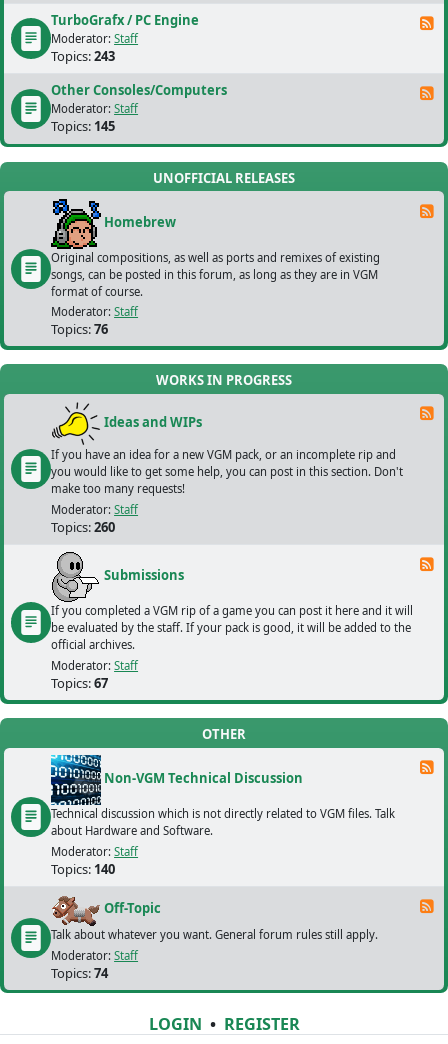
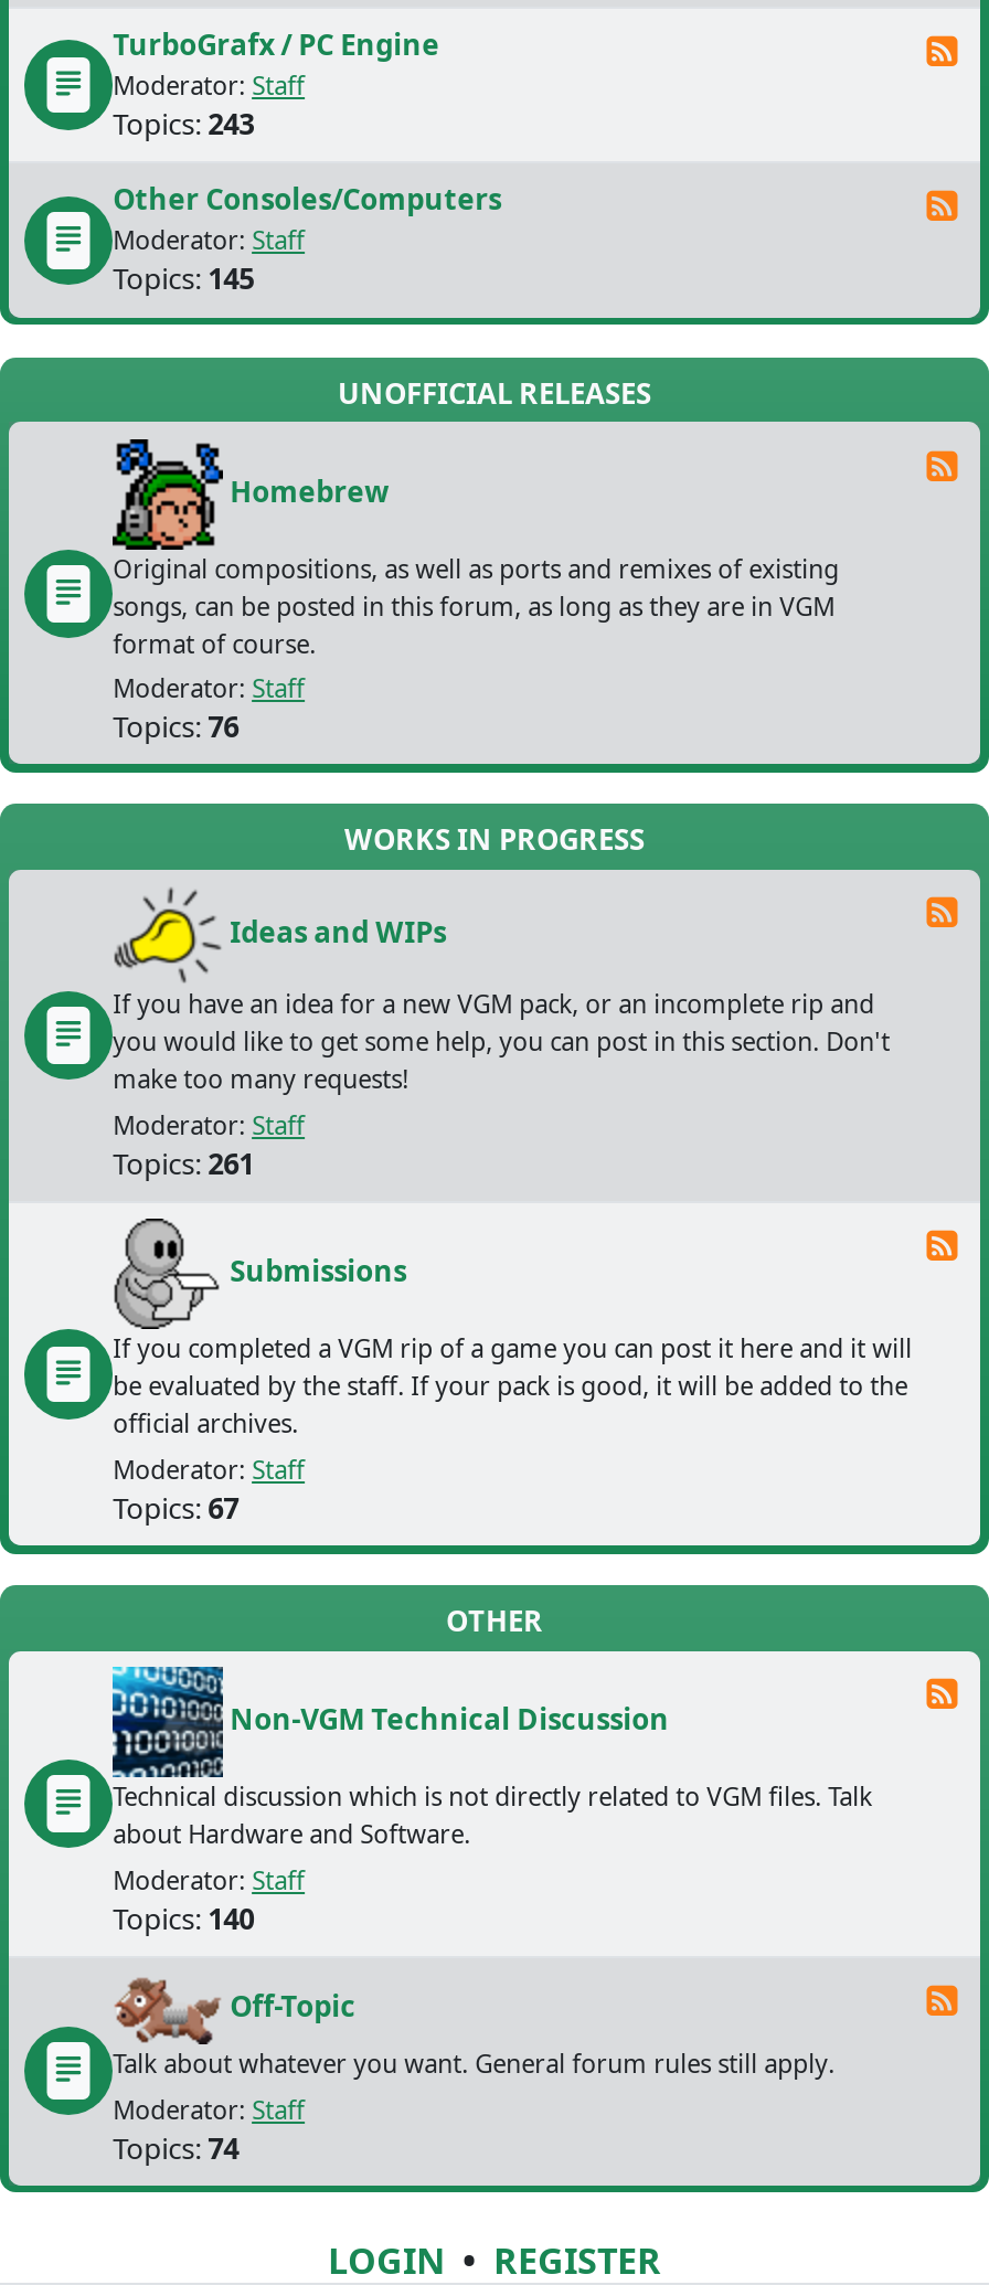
- Topics: 260
+ Topics: 261
